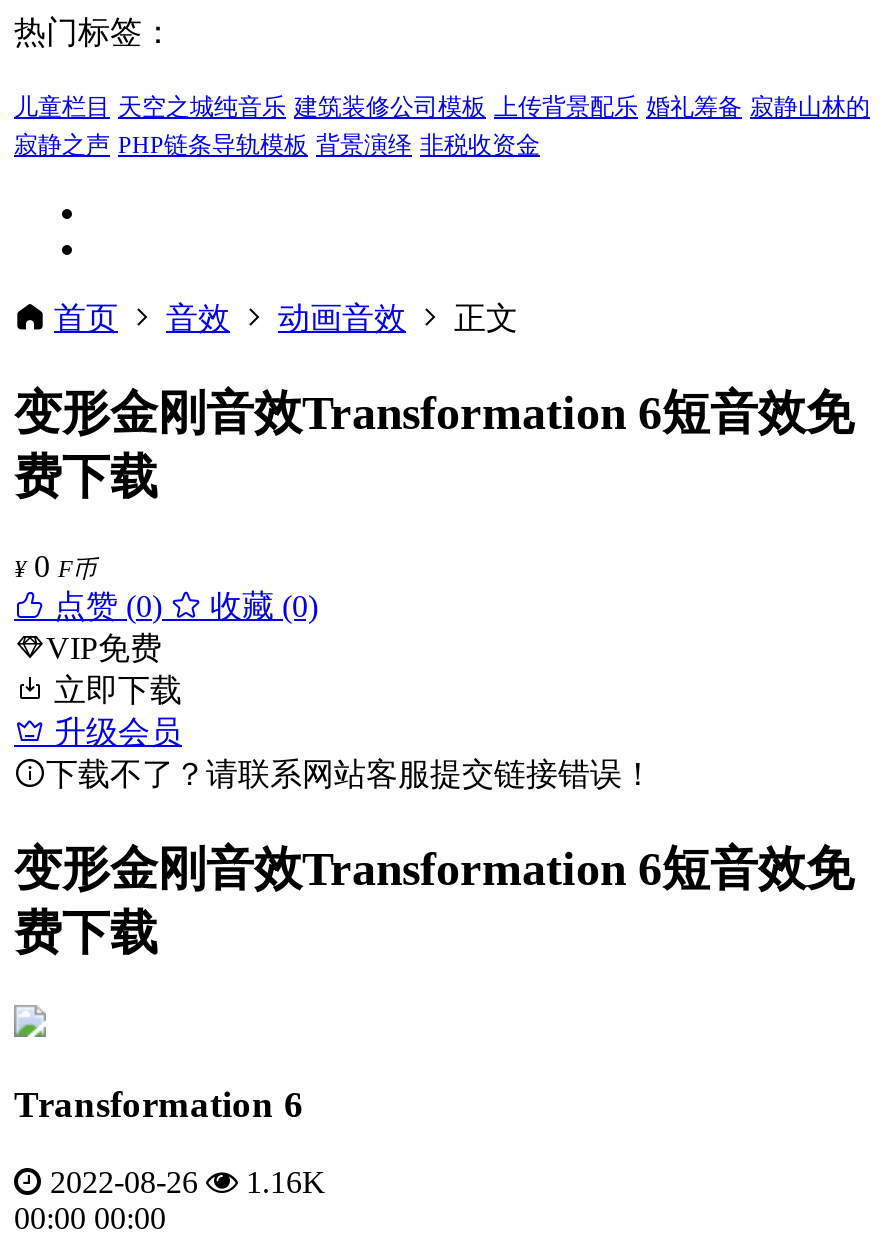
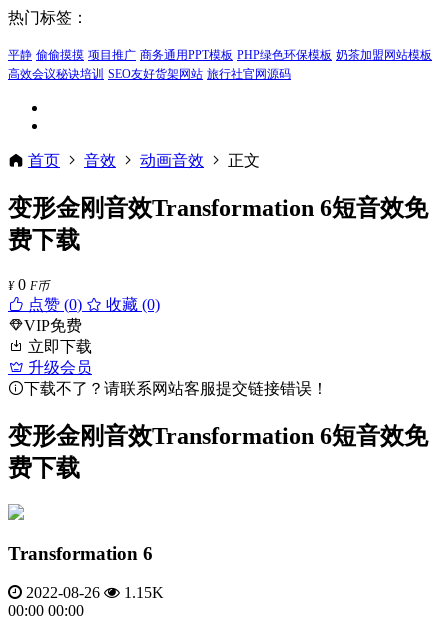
- 儿童栏目 天空之城纯音乐 建筑装修公司模板 上传背景配乐 婚礼筹备 寂静山林的
- 寂静之声 PHP链条导轨模板 背景演绎 非税收资金
+ 平静 偷偷摸摸 项目推广 商务通用PPT模板 PHP绿色环保模板 奶茶加盟网站模板
+ 高效会议秘诀培训 SEO友好货架网站 旅行社官网源码

- 2022-08-26 1.16K
+ 2022-08-26 1.15K
